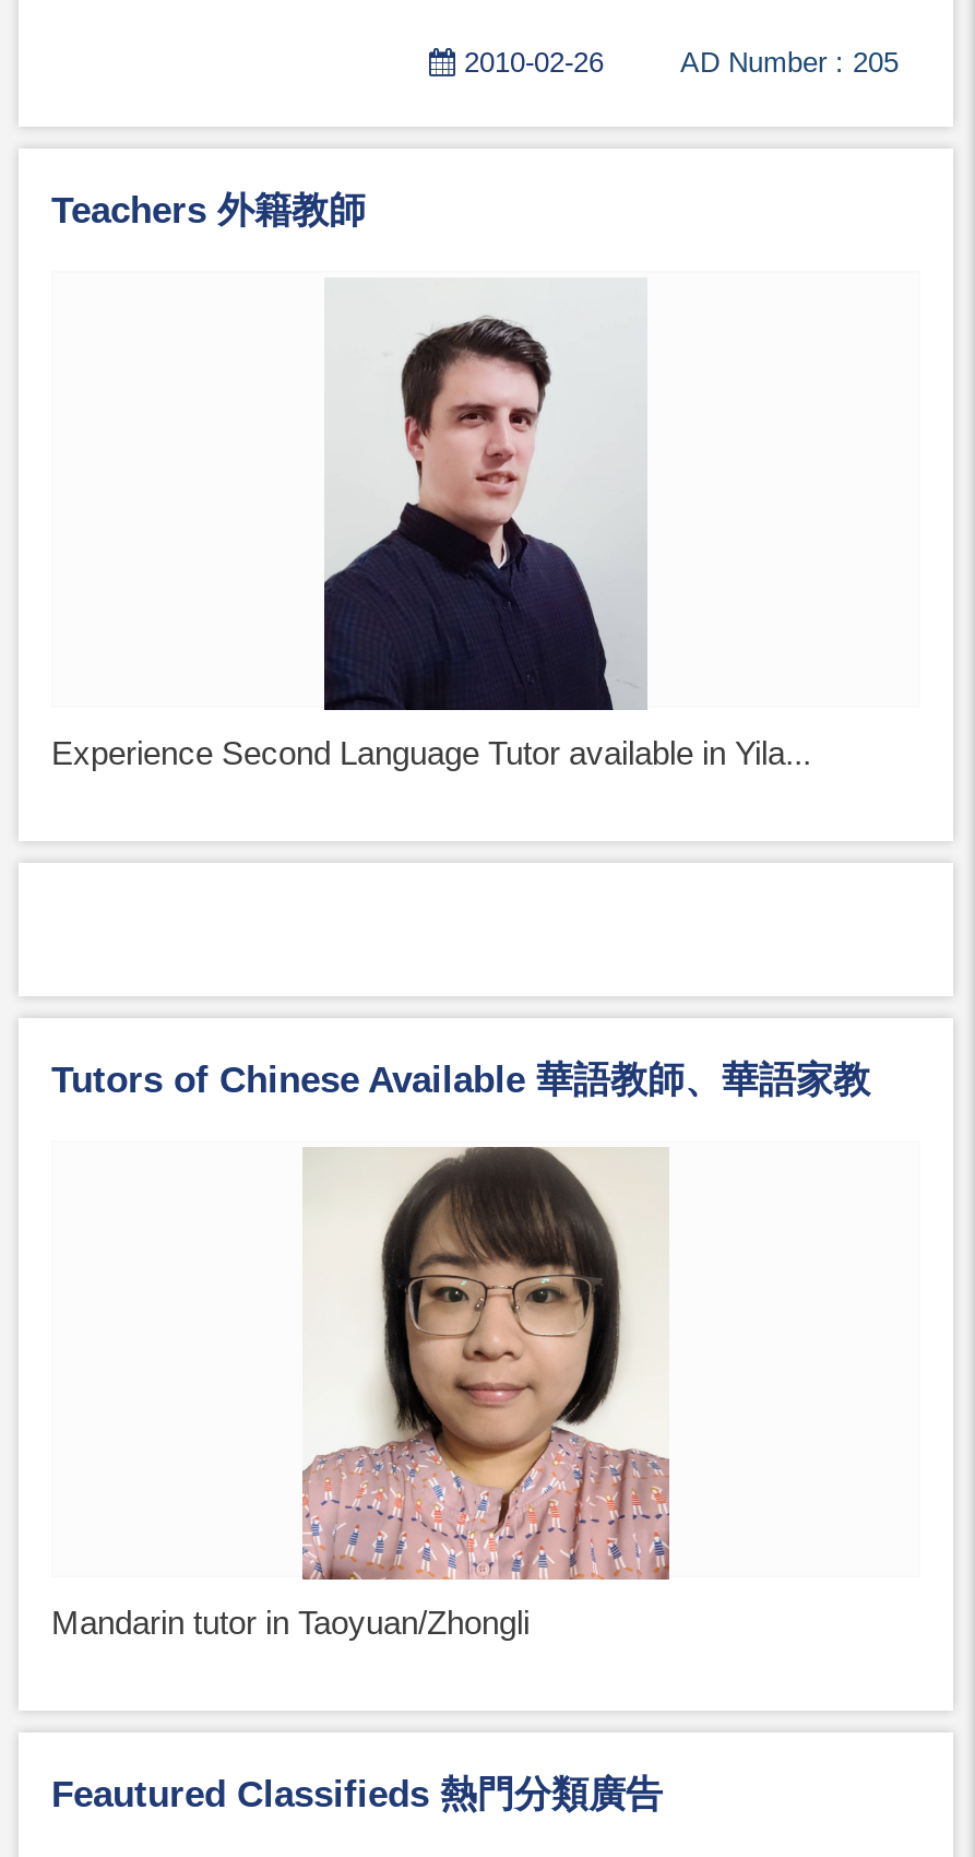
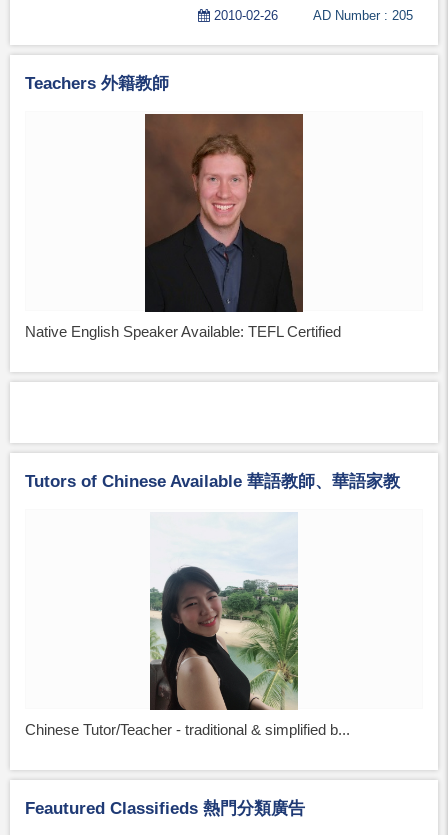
- [image]
- Experience Second Language Tutor available in Yila...
+ [image]
+ Native English Speaker Available: TEFL Certified

- [image]
- Mandarin tutor in Taoyuan/Zhongli
+ [image]
+ Chinese Tutor/Teacher - traditional & simplified b...
